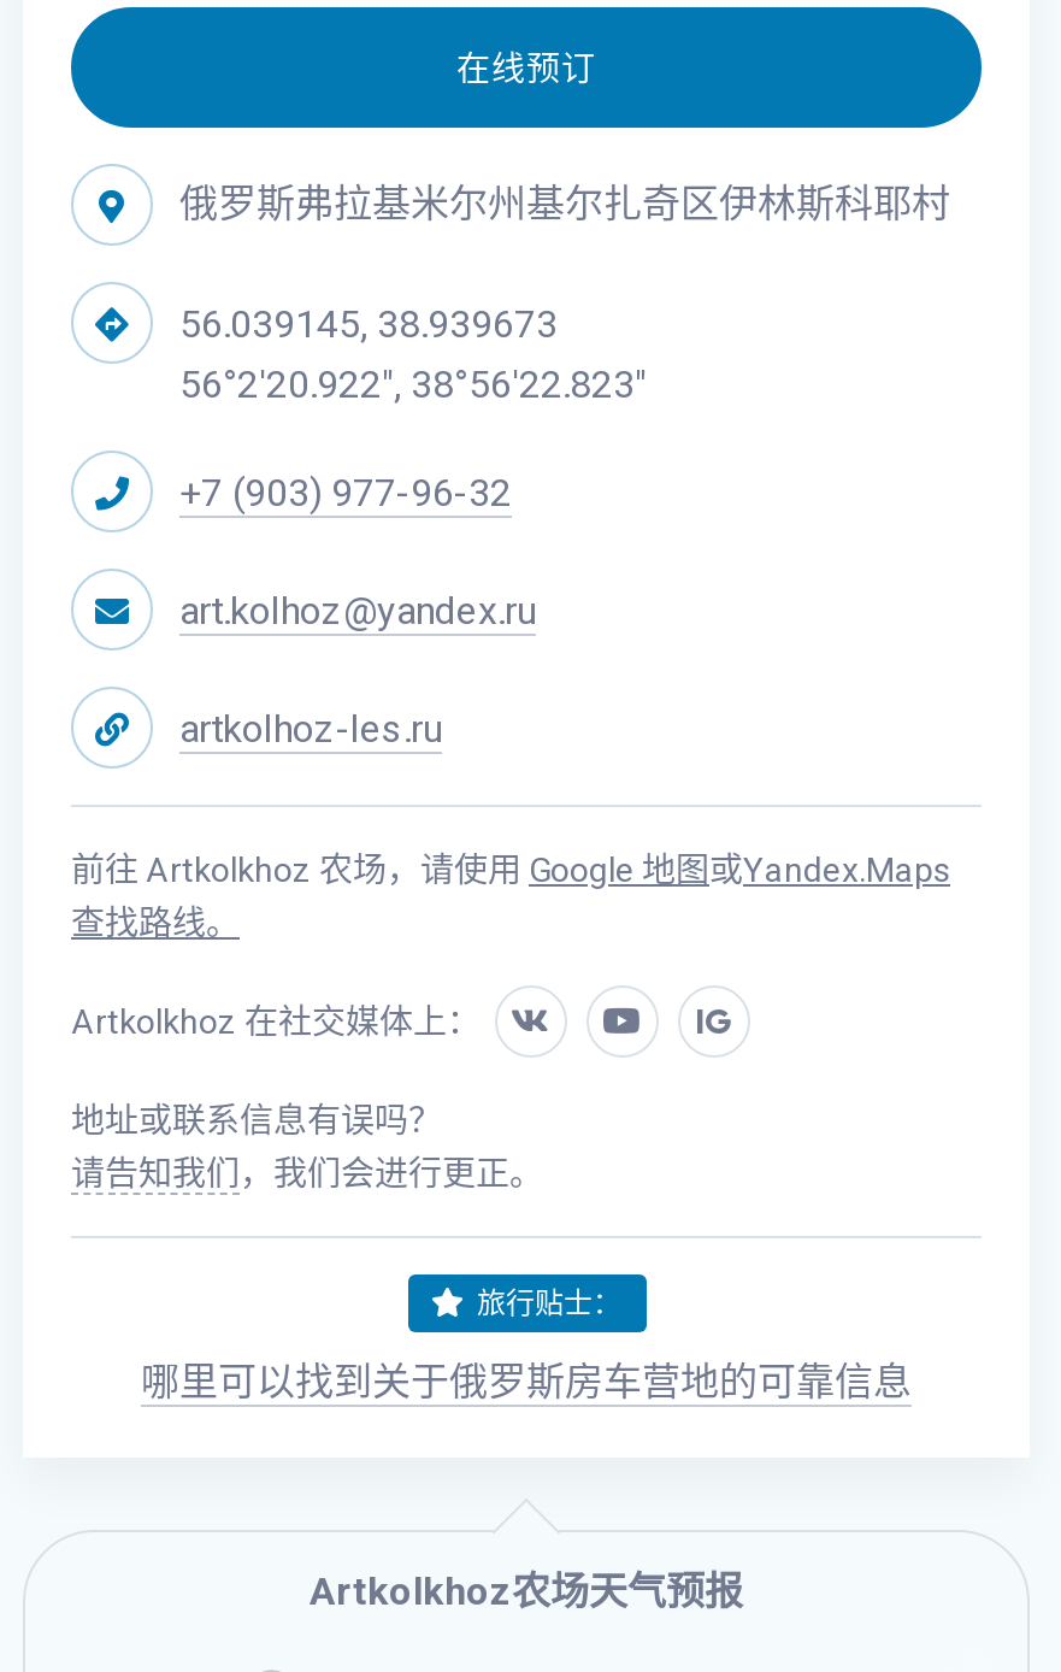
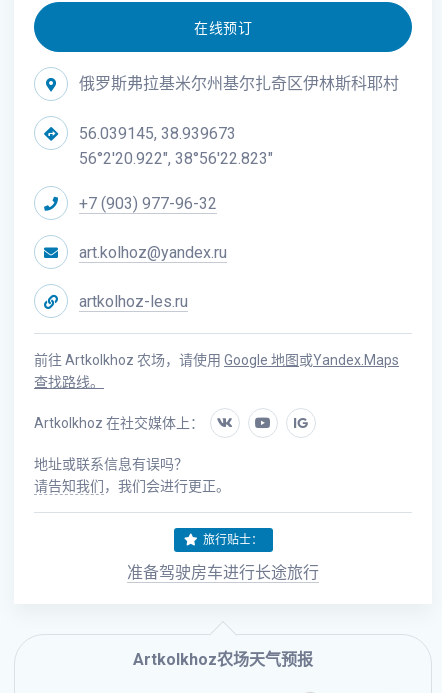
- 哪里可以找到关于俄罗斯房车营地的可靠信息
+ 准备驾驶房车进行长途旅行
